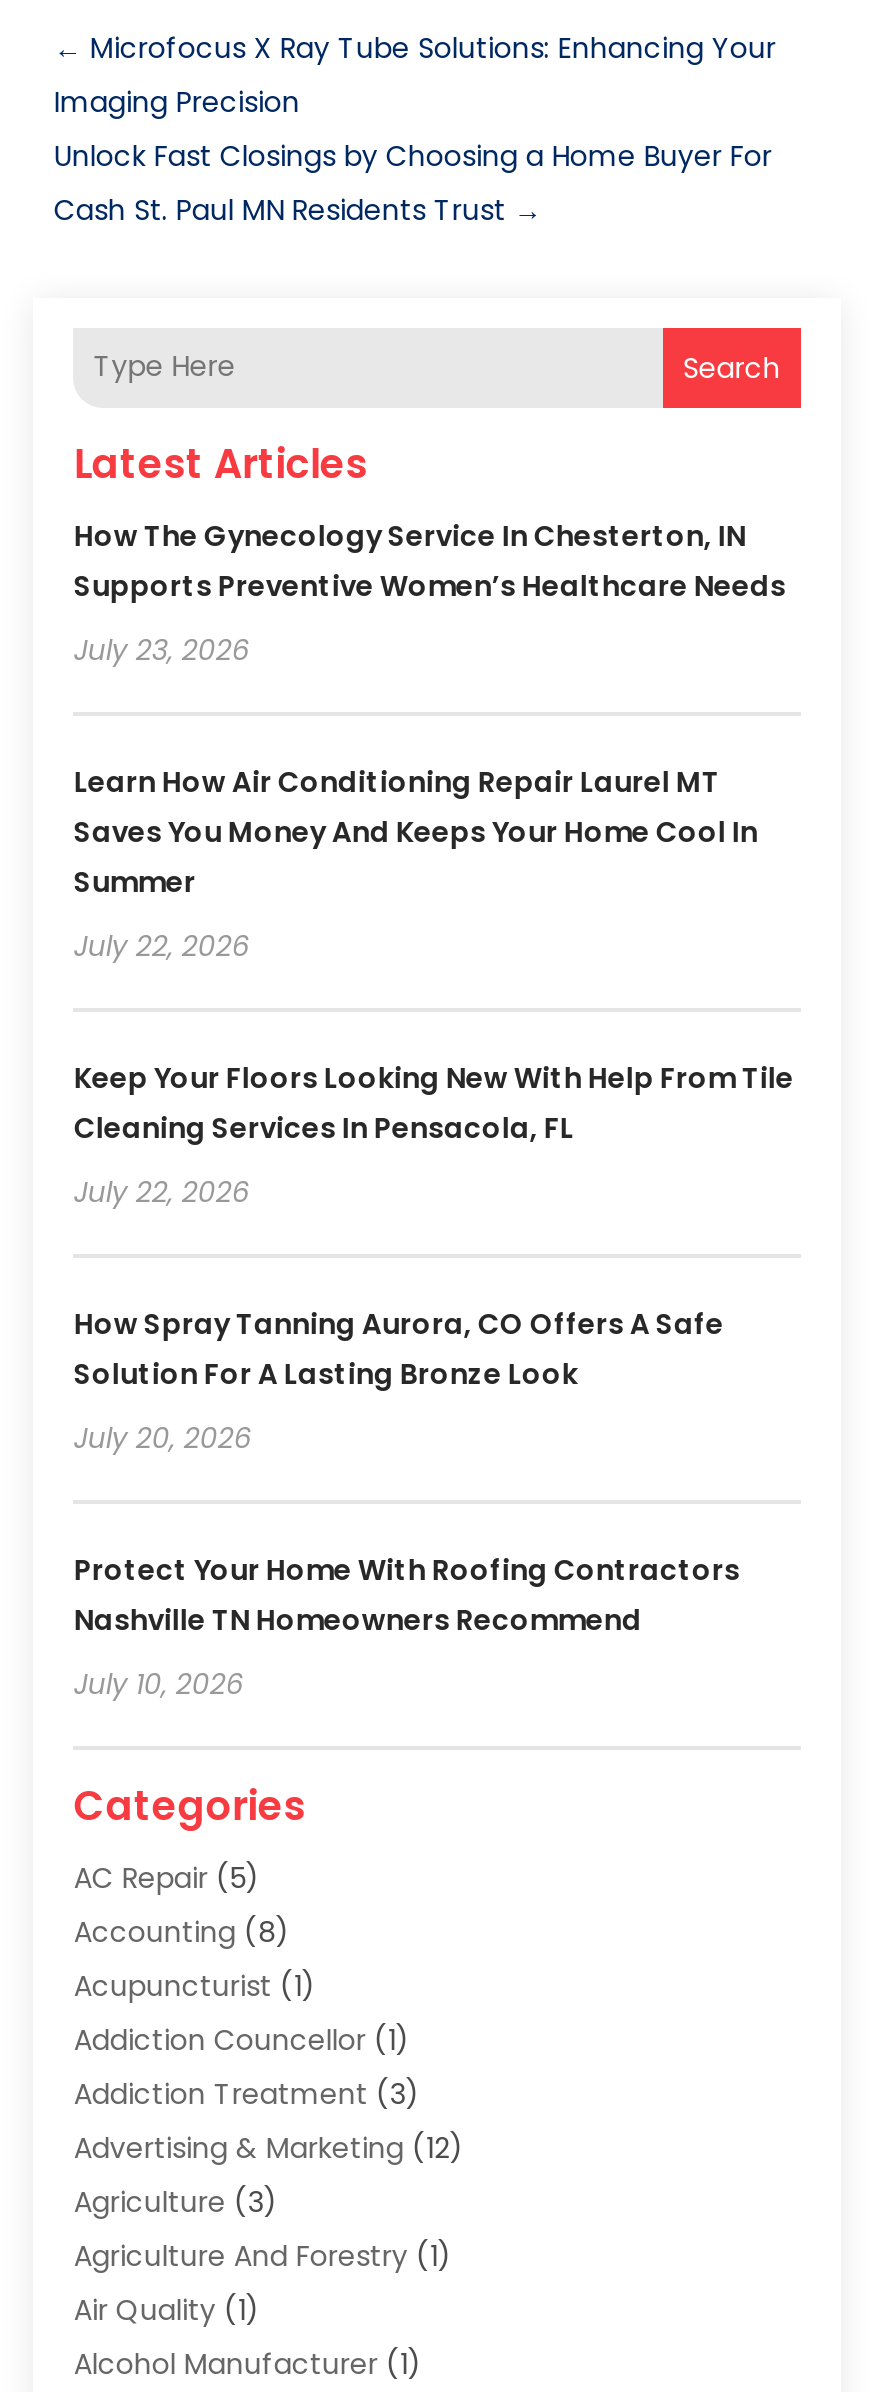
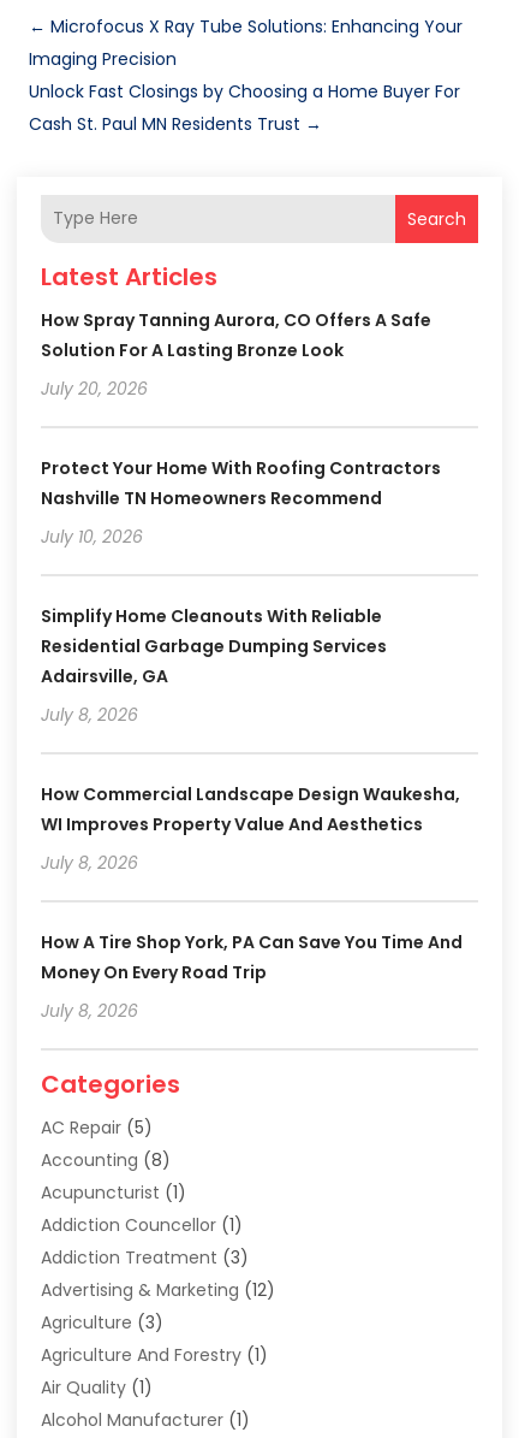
- How The Gynecology Service In Chesterton, IN
- Supports Preventive Women’s Healthcare Needs
- July 23, 2026
- Learn How Air Conditioning Repair Laurel MT
- Saves You Money And Keeps Your Home Cool In
- Summer
- July 22, 2026
- Keep Your Floors Looking New With Help From Tile
- Cleaning Services In Pensacola, FL
- July 22, 2026

moved up: How Spray Tanning Aurora, CO Offers A Safe | Solution For A Lasting Bronze Look | July 20, 2026 | Protect Your Home With Roofing Contractors | Nashville TN Homeowners Recommend | July 10, 2026

+ Simplify Home Cleanouts With Reliable
+ Residential Garbage Dumping Services
+ Adairsville, GA
+ July 8, 2026
+ How Commercial Landscape Design Waukesha,
+ WI Improves Property Value And Aesthetics
+ July 8, 2026
+ How A Tire Shop York, PA Can Save You Time And
+ Money On Every Road Trip
+ July 8, 2026
